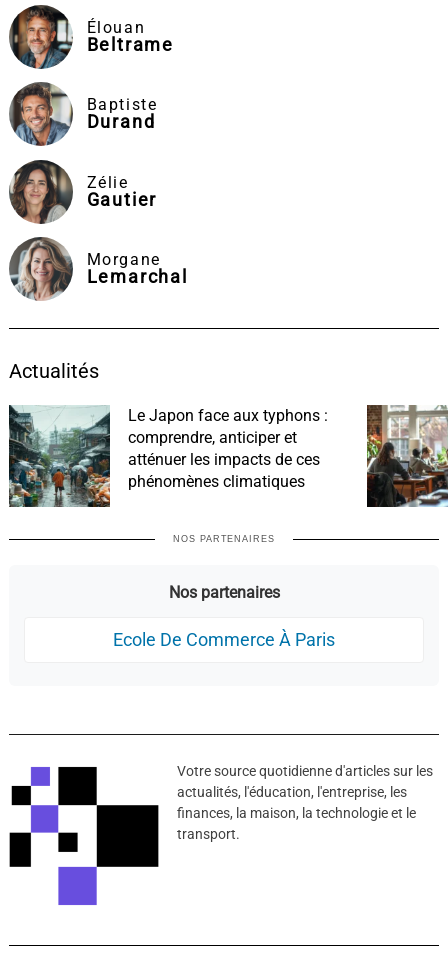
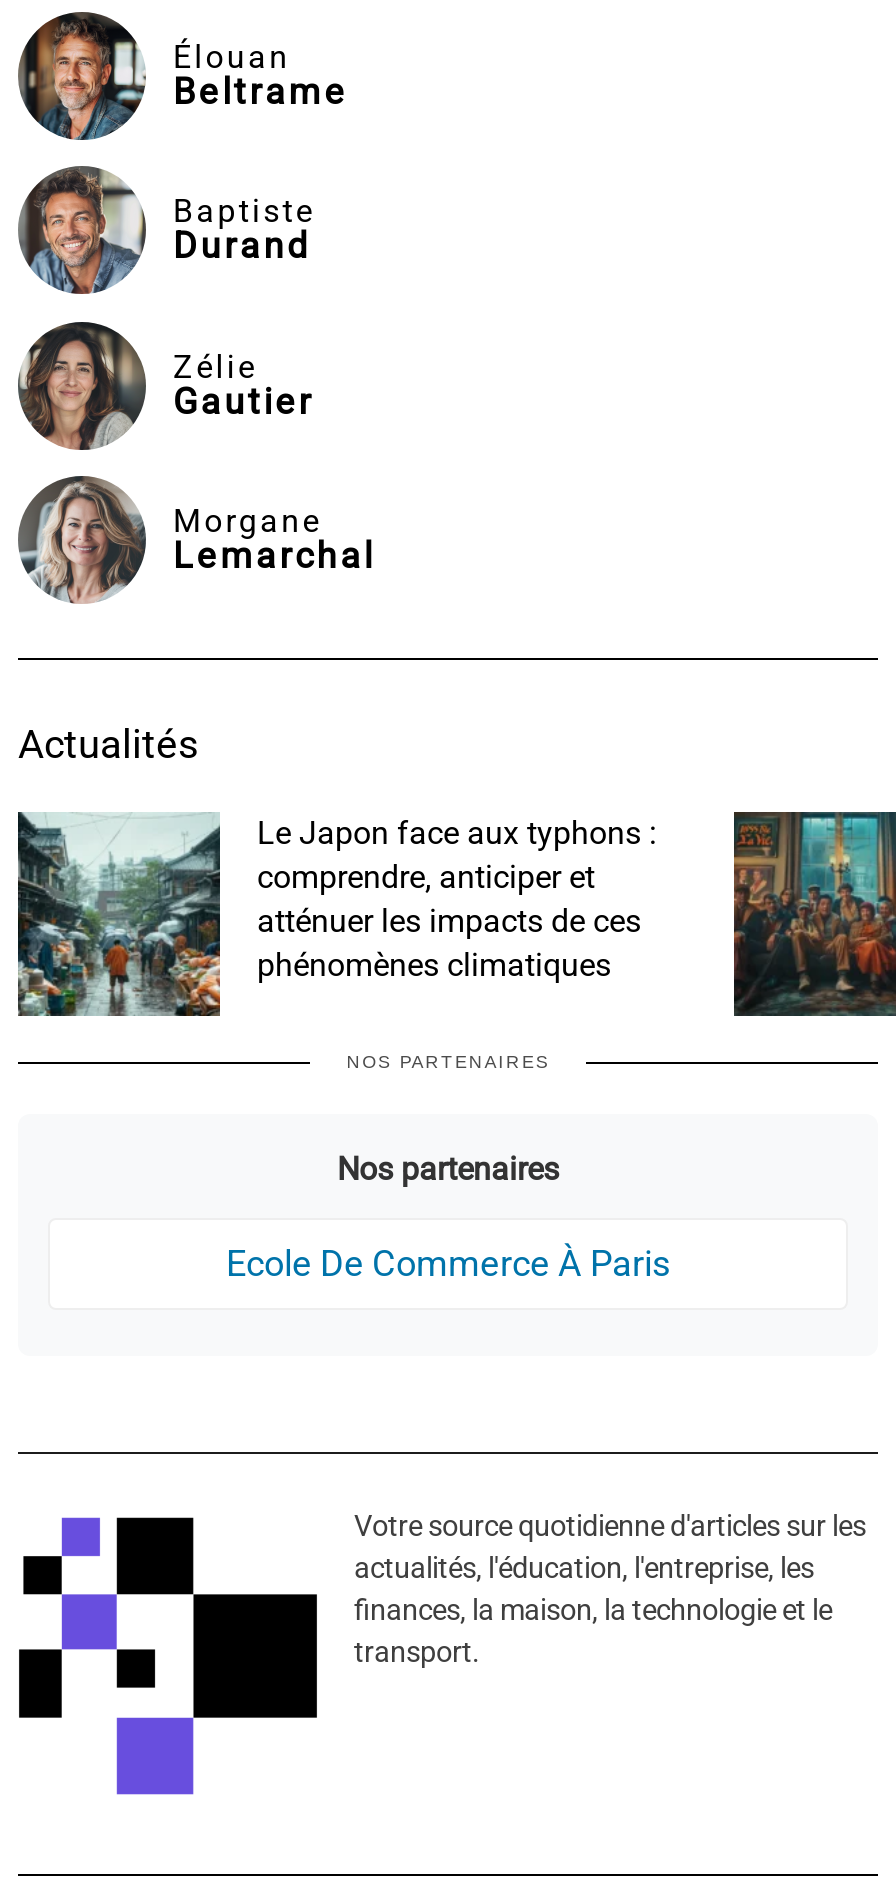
- [image]
+ [image]
